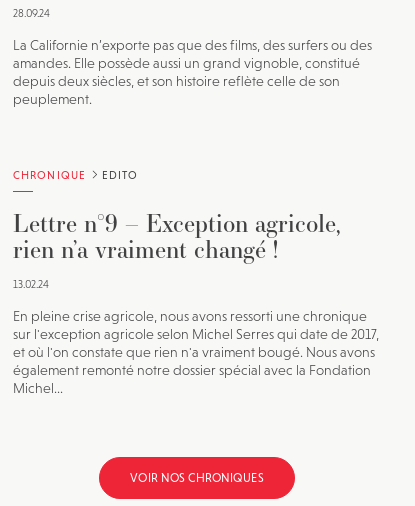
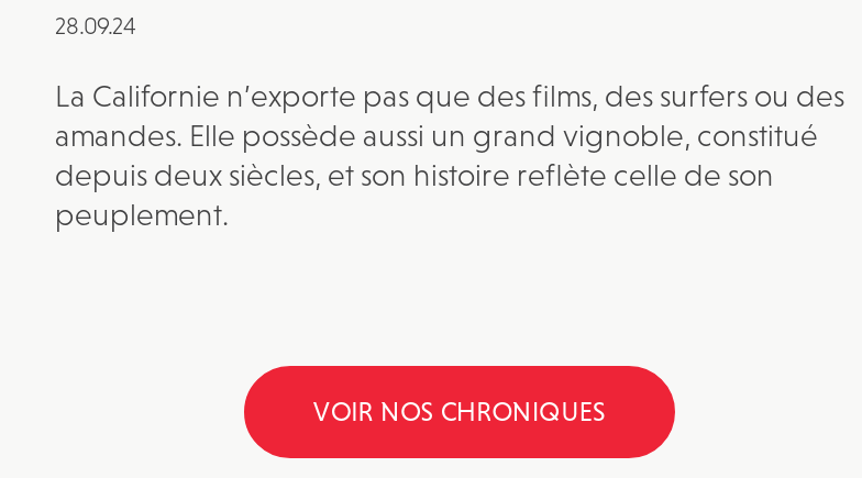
- CHRONIQUE
- EDITO
- Lettre n°9 – Exception agricole,
- rien n’a vraiment changé !
- 13.02.24
- En pleine crise agricole, nous avons ressorti une chronique
- sur l'exception agricole selon Michel Serres qui date de 2017,
- et où l'on constate que rien n'a vraiment bougé. Nous avons
- également remonté notre dossier spécial avec la Fondation
- Michel...
